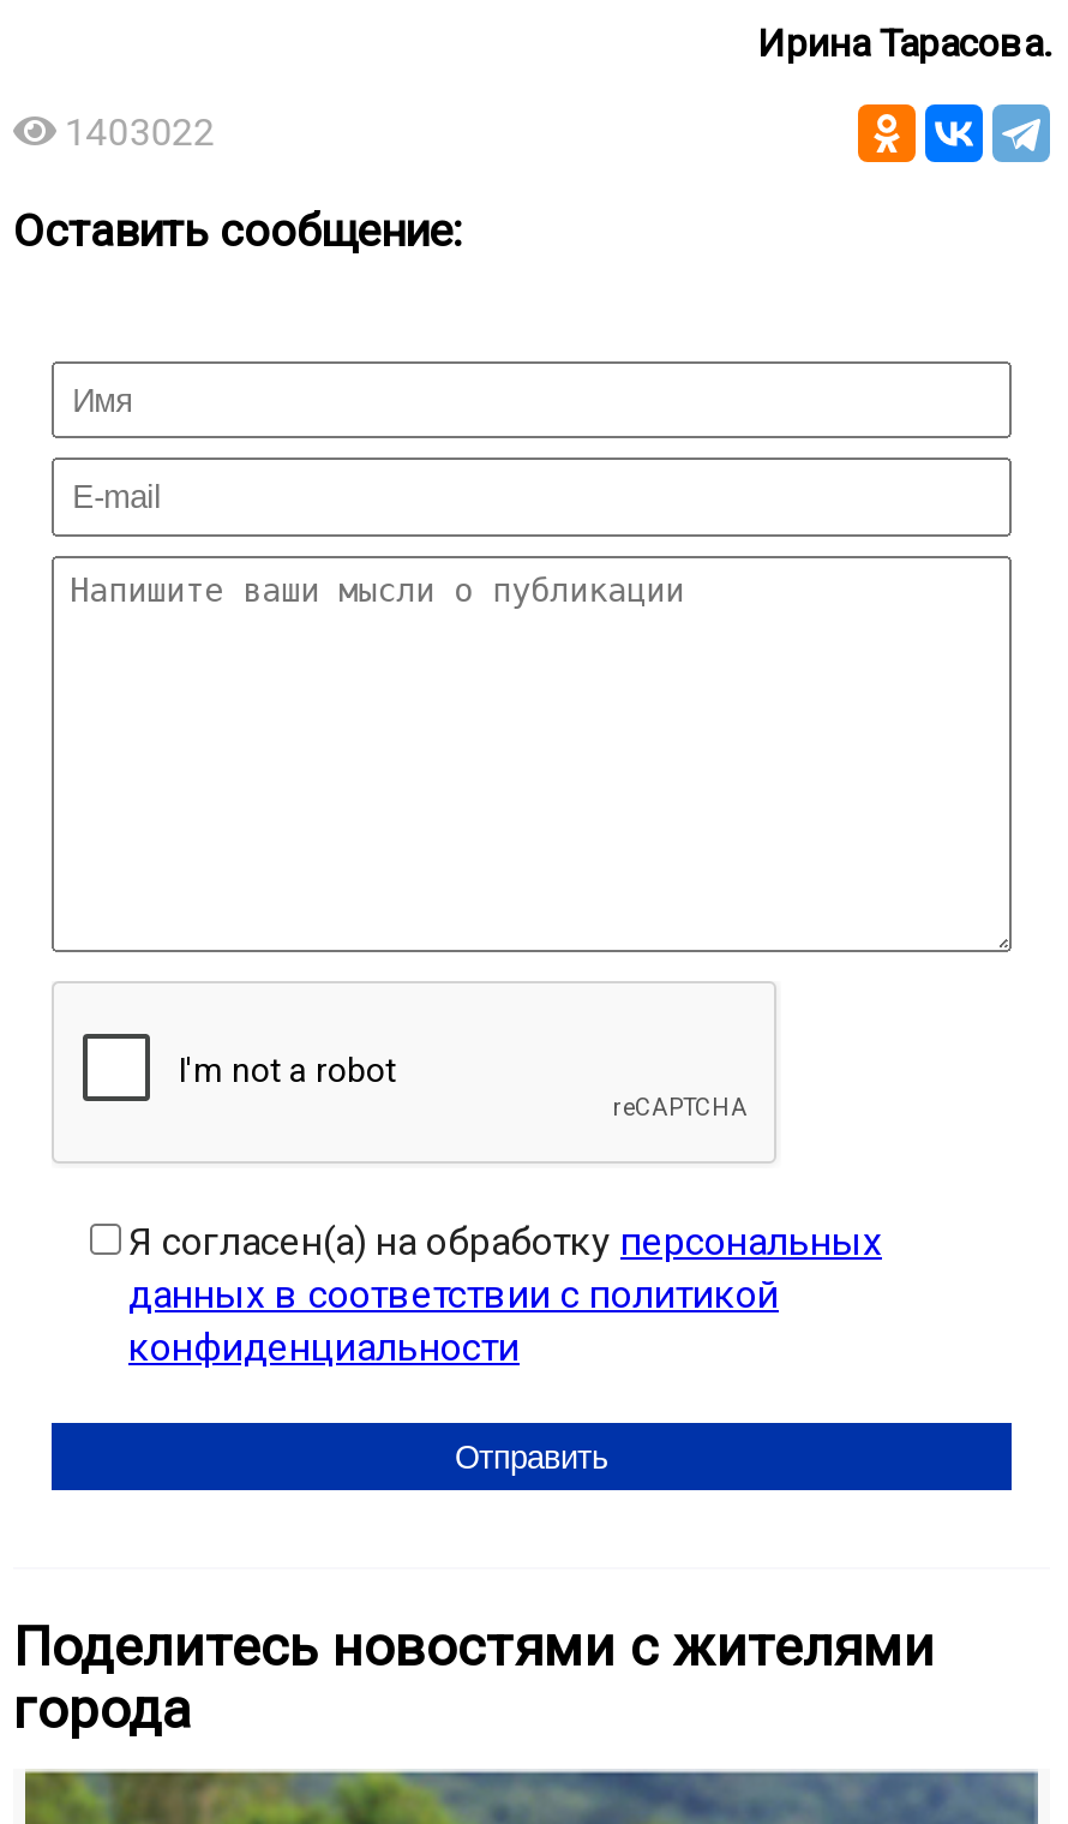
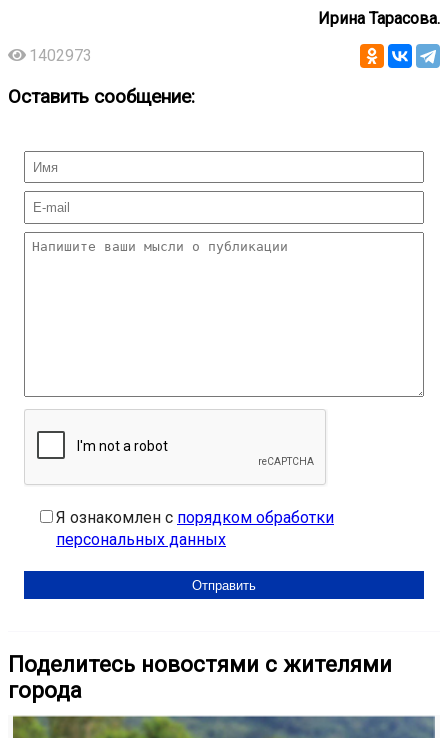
- 1403022
+ 1402973

- Я согласен(а) на обработку персональных
- данных в соответствии с политикой
- конфиденциальности
+ Я ознакомлен с порядком обработки
+ персональных данных
